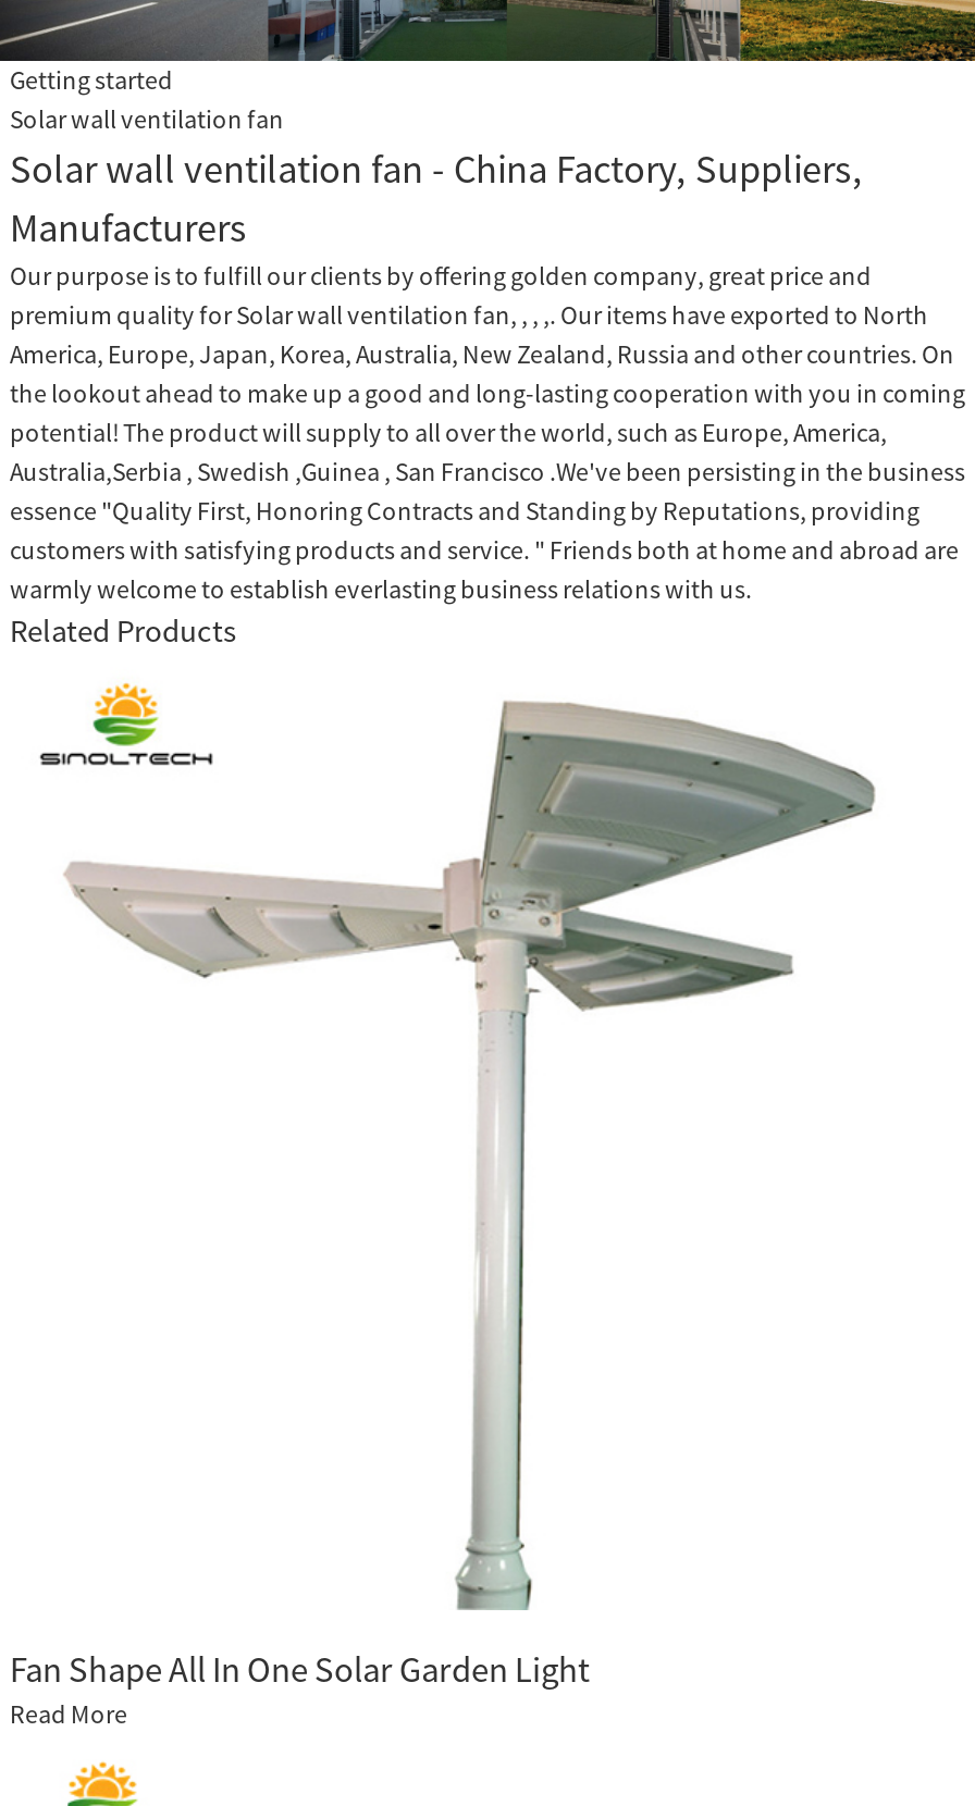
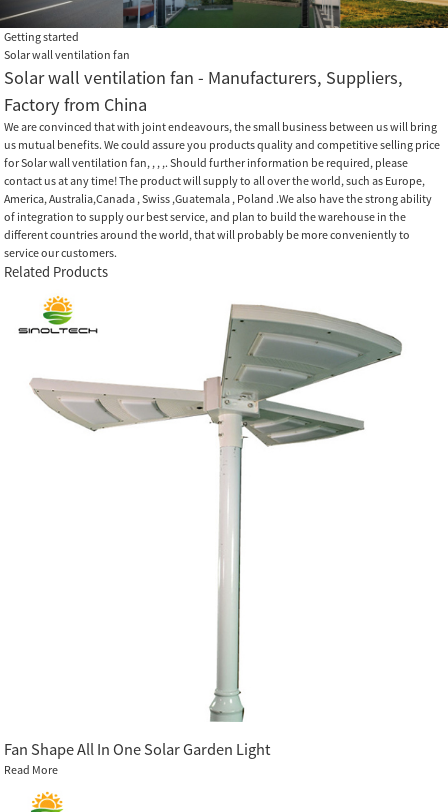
- Solar wall ventilation fan - China Factory, Suppliers,
- Manufacturers
- Our purpose is to fulfill our clients by offering golden company, great price and
- premium quality for Solar wall ventilation fan, , , ,. Our items have exported to North
- America, Europe, Japan, Korea, Australia, New Zealand, Russia and other countries. On
- the lookout ahead to make up a good and long-lasting cooperation with you in coming
- potential! The product will supply to all over the world, such as Europe, America,
- Australia,Serbia , Swedish ,Guinea , San Francisco .We've been persisting in the business
- essence "Quality First, Honoring Contracts and Standing by Reputations, providing
- customers with satisfying products and service. " Friends both at home and abroad are
- warmly welcome to establish everlasting business relations with us.
+ Solar wall ventilation fan - Manufacturers, Suppliers,
+ Factory from China
+ We are convinced that with joint endeavours, the small business between us will bring
+ us mutual benefits. We could assure you products quality and competitive selling price
+ for Solar wall ventilation fan, , , ,. Should further information be required, please
+ contact us at any time! The product will supply to all over the world, such as Europe,
+ America, Australia,Canada , Swiss ,Guatemala , Poland .We also have the strong ability
+ of integration to supply our best service, and plan to build the warehouse in the
+ different countries around the world, that will probably be more conveniently to
+ service our customers.
